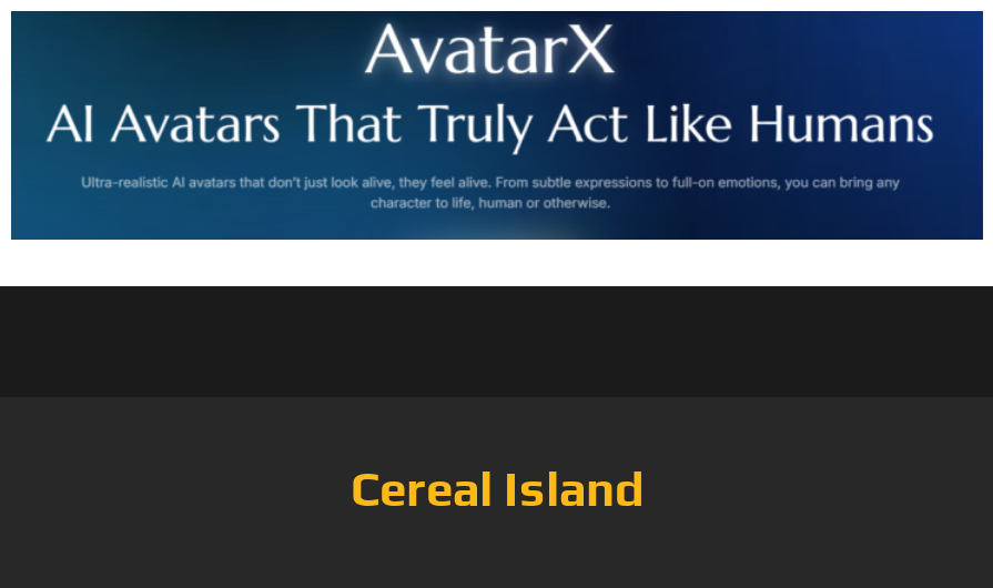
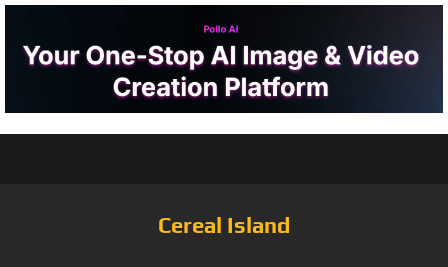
- [image]
+ [image]
